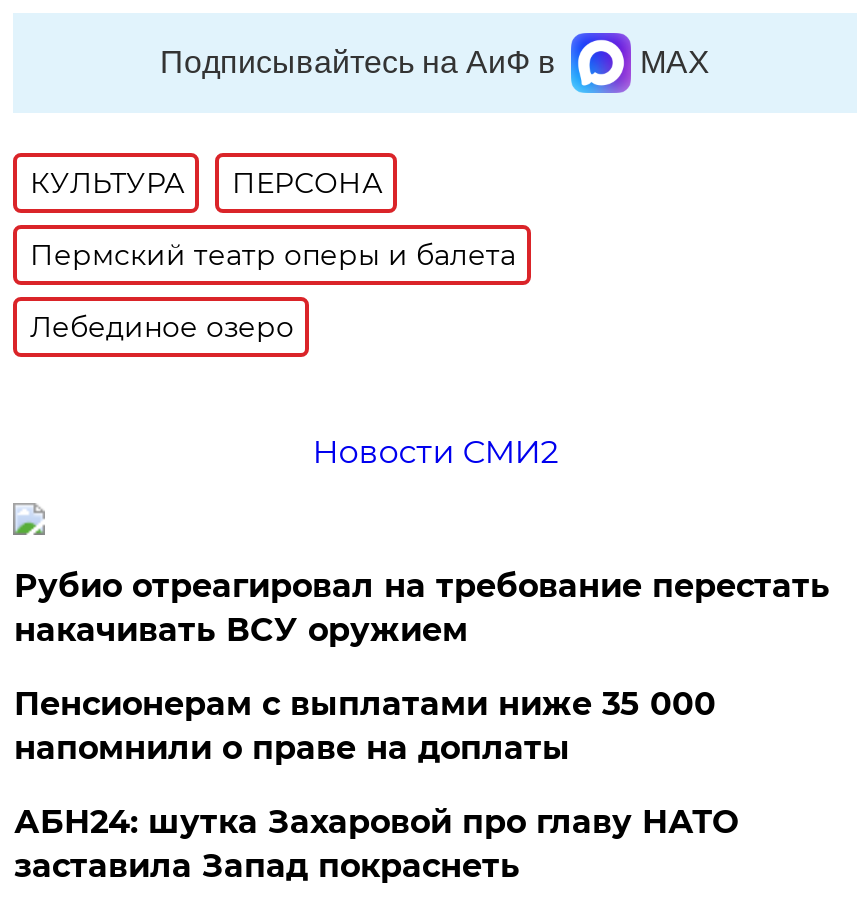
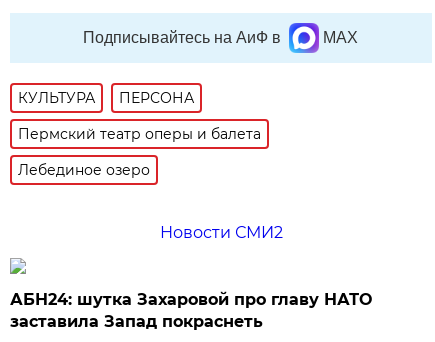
- Рубио отреагировал на требование перестать
- накачивать ВСУ оружием
- Пенсионерам с выплатами ниже 35 000
- напомнили о праве на доплаты
